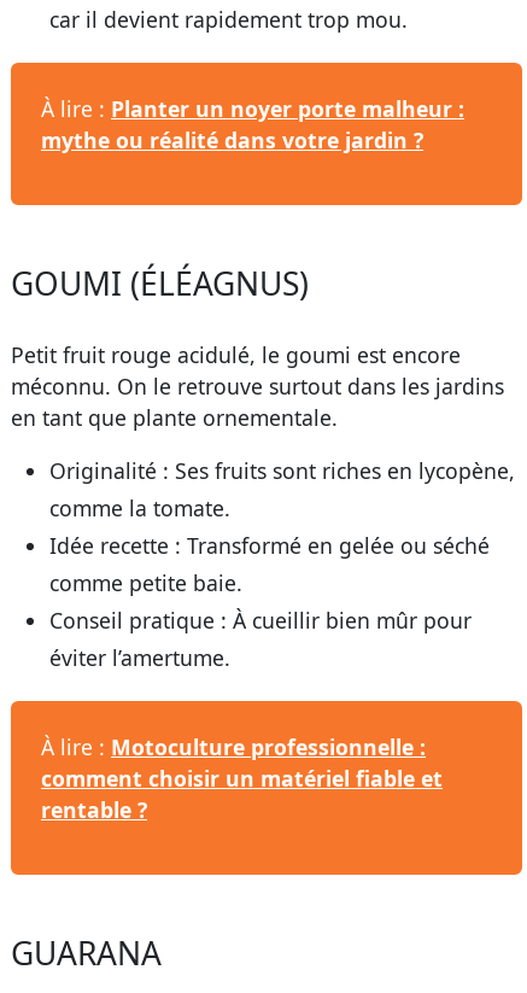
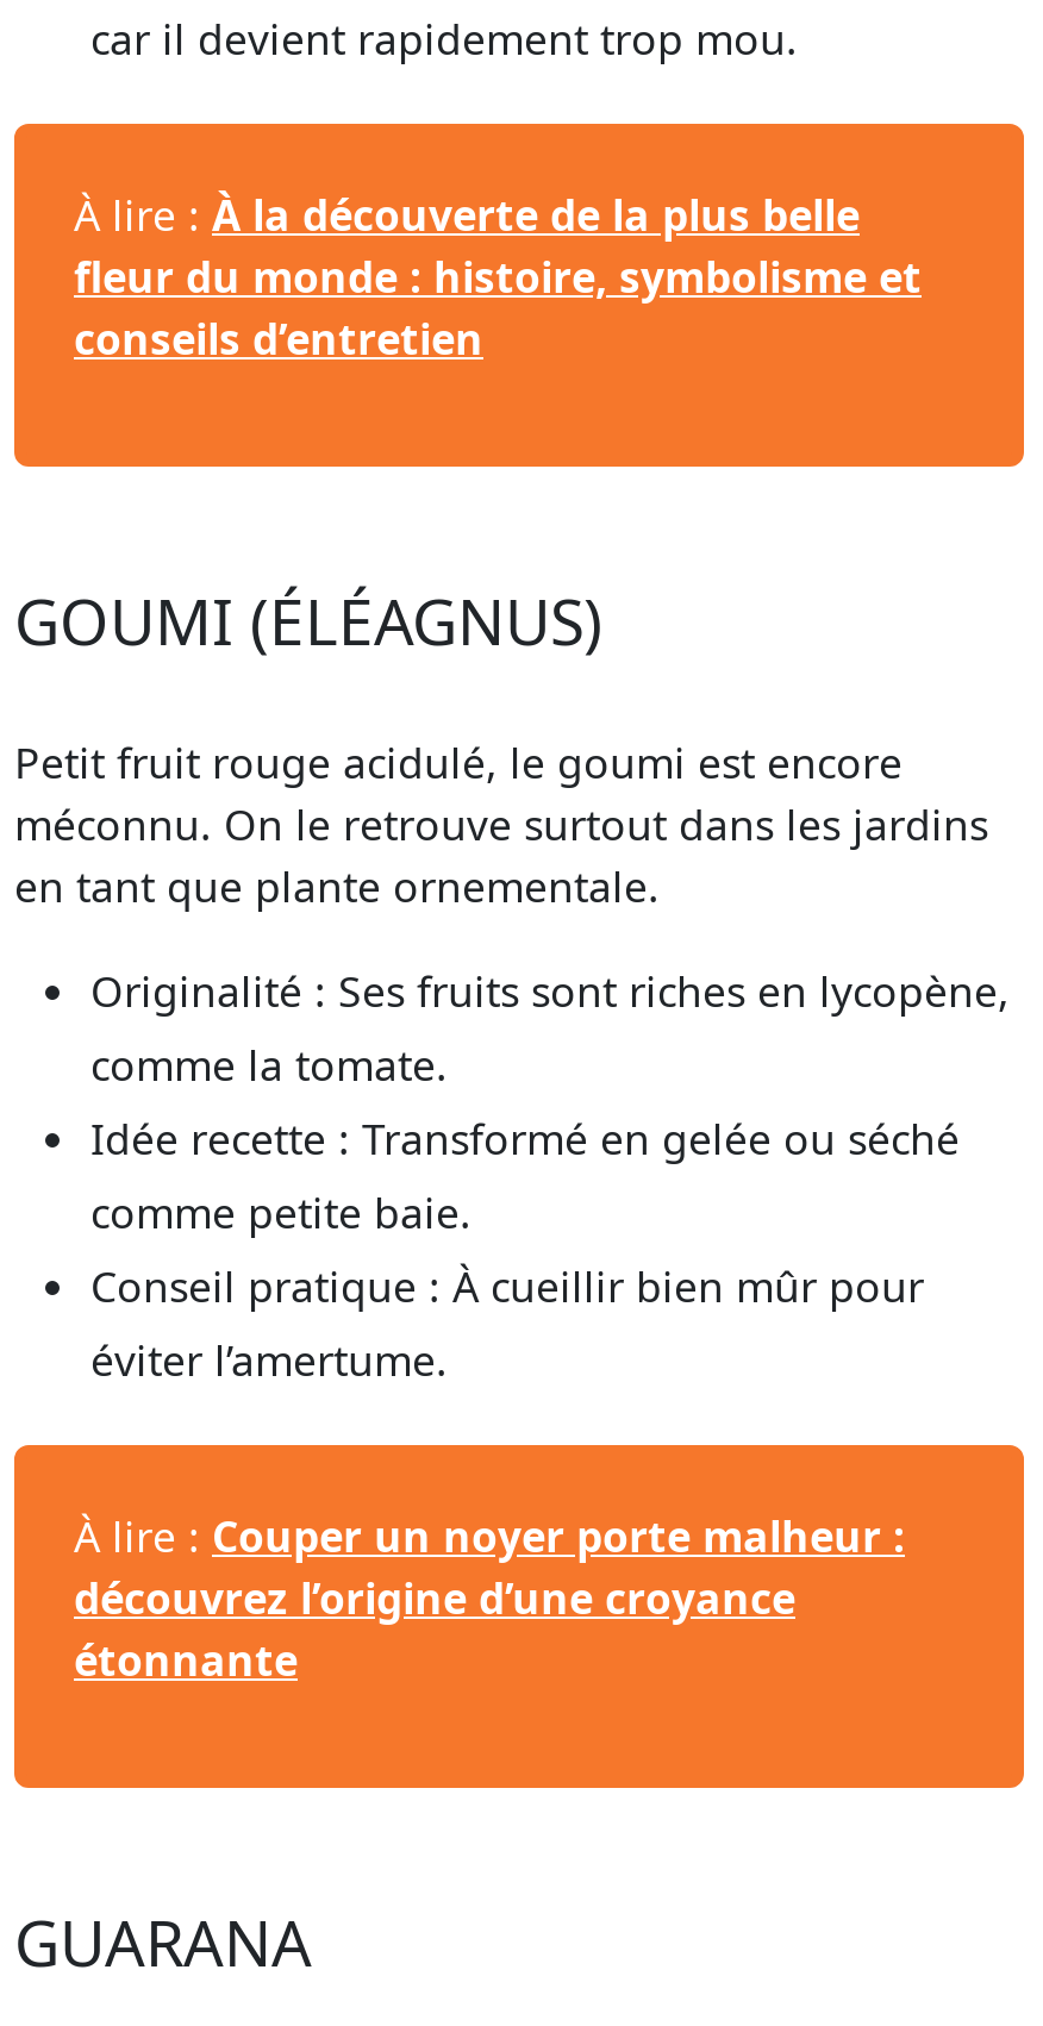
- À lire : Planter un noyer porte malheur :
- mythe ou réalité dans votre jardin ?
+ À lire : À la découverte de la plus belle
+ fleur du monde : histoire, symbolisme et
+ conseils d’entretien

- À lire : Motoculture professionnelle :
- comment choisir un matériel fiable et
- rentable ?
+ À lire : Couper un noyer porte malheur :
+ découvrez l’origine d’une croyance
+ étonnante
